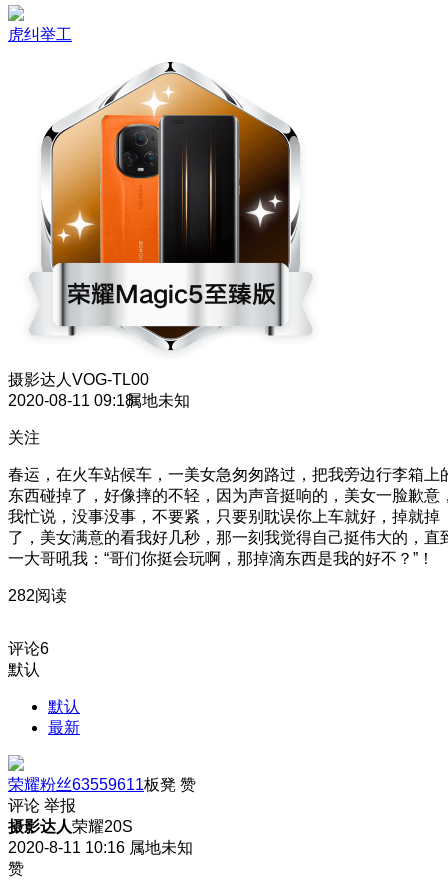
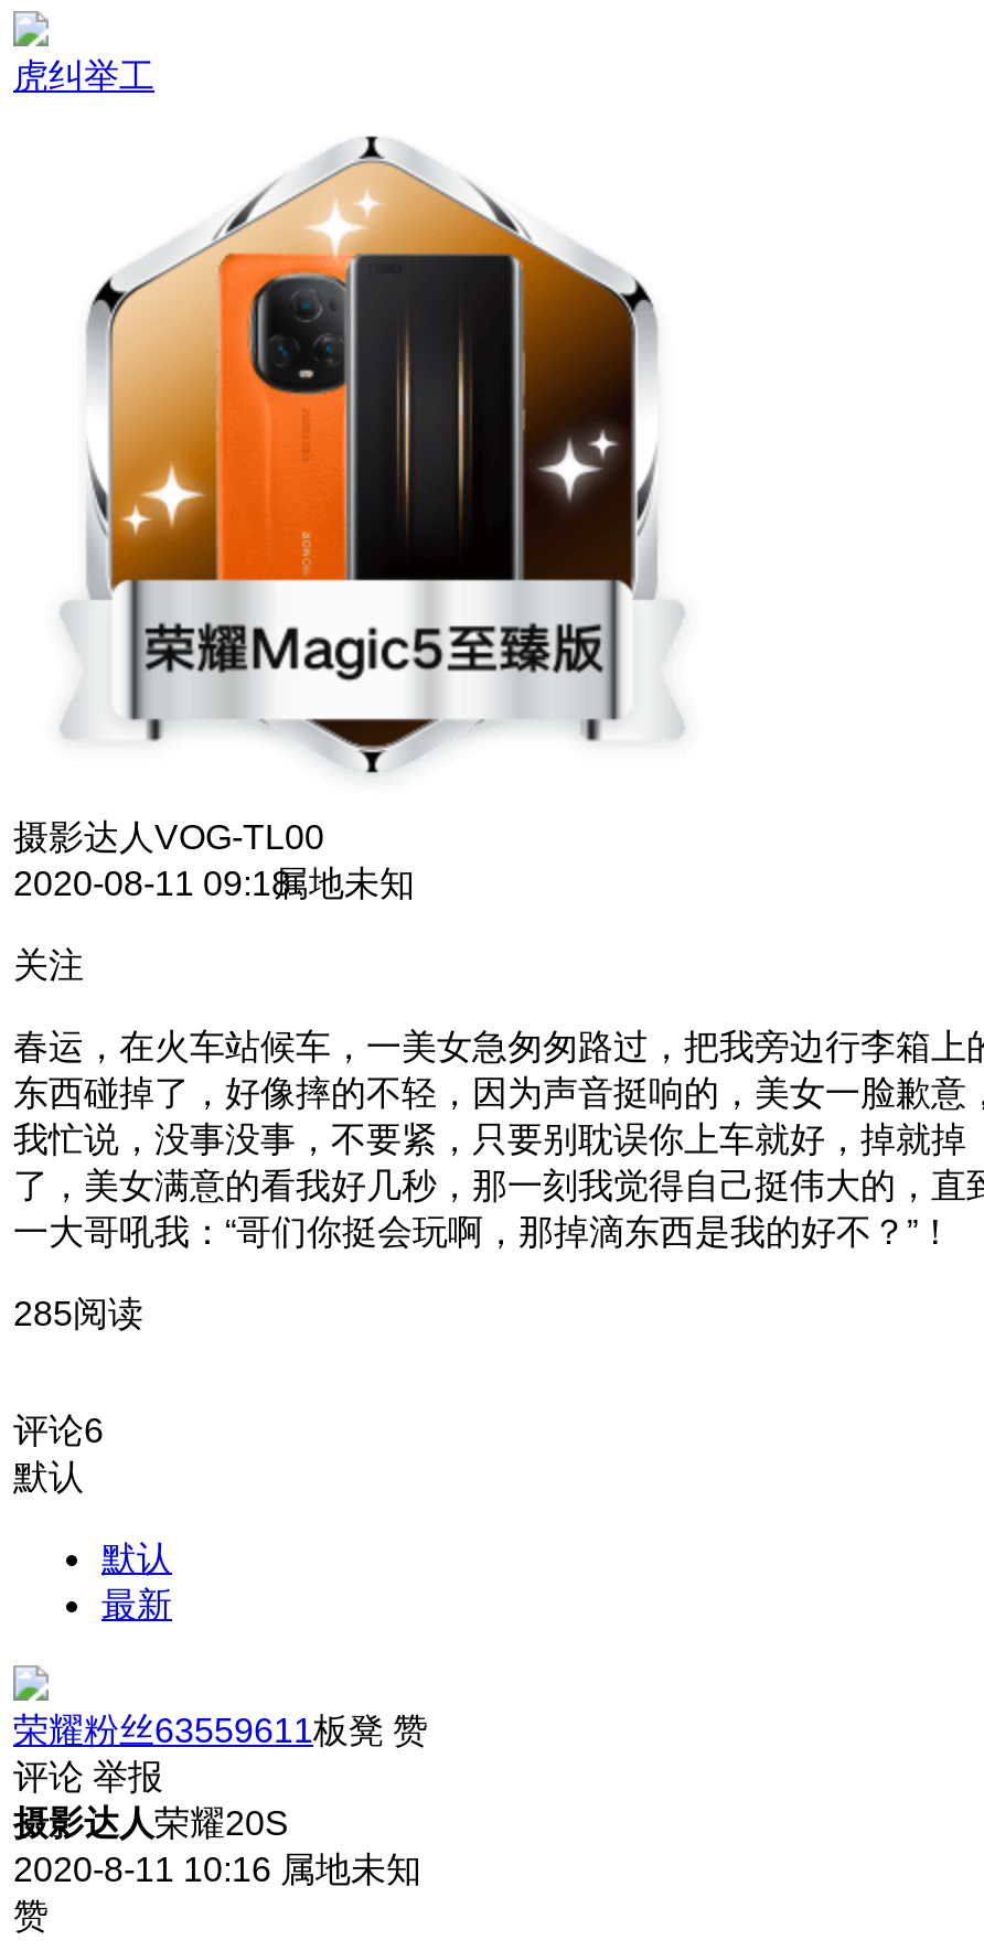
- 282阅读
+ 285阅读
